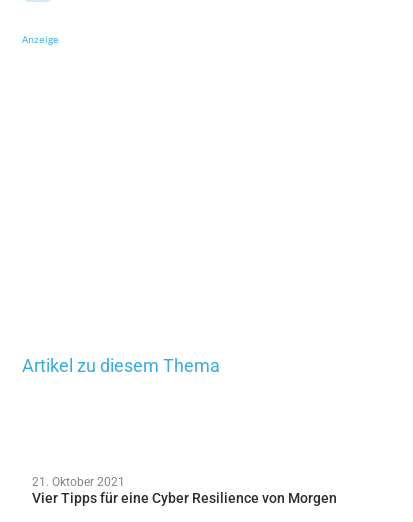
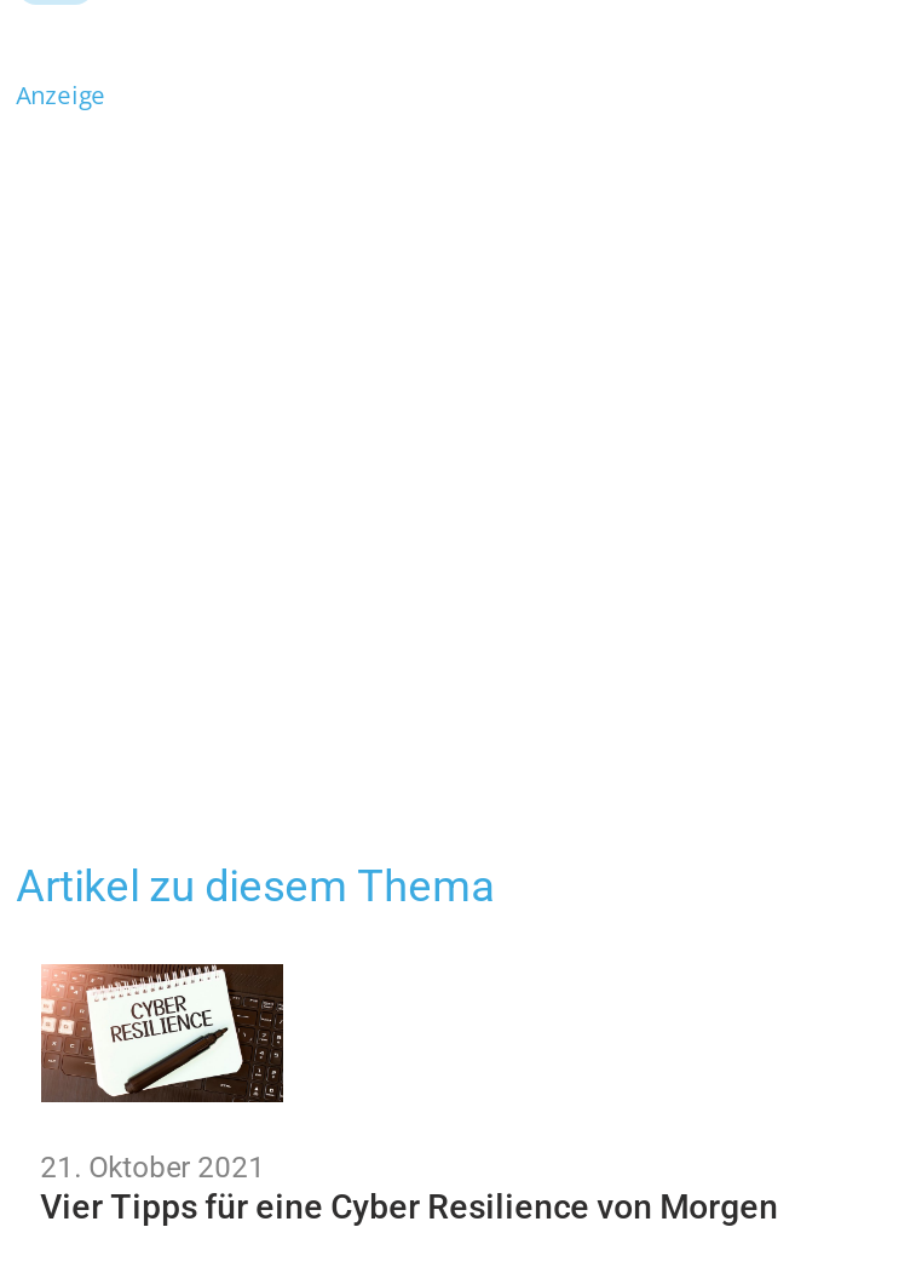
+ [image]
